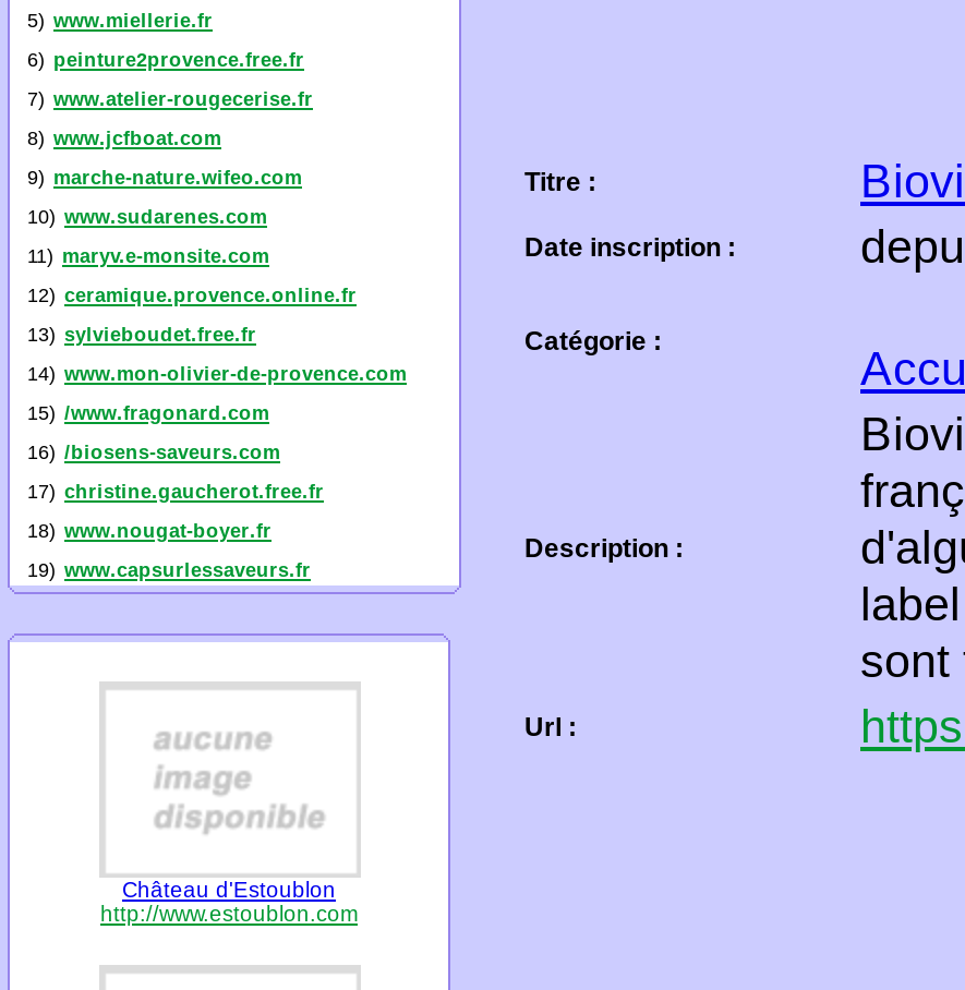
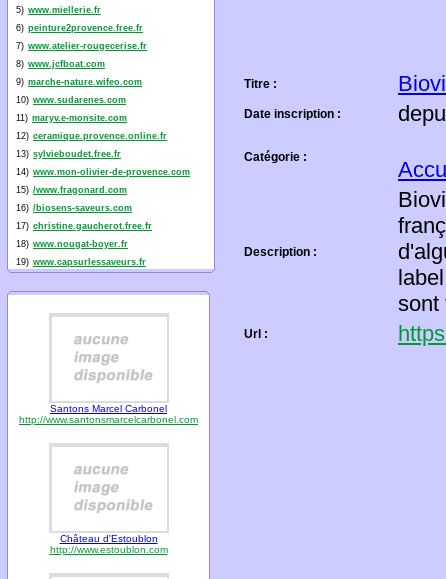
+ Santons Marcel Carbonel
+ http://www.santonsmarcelcarbonel.com
